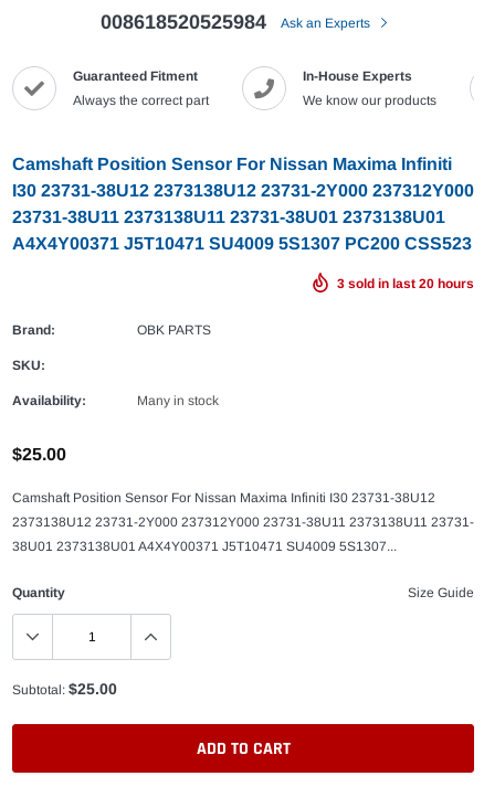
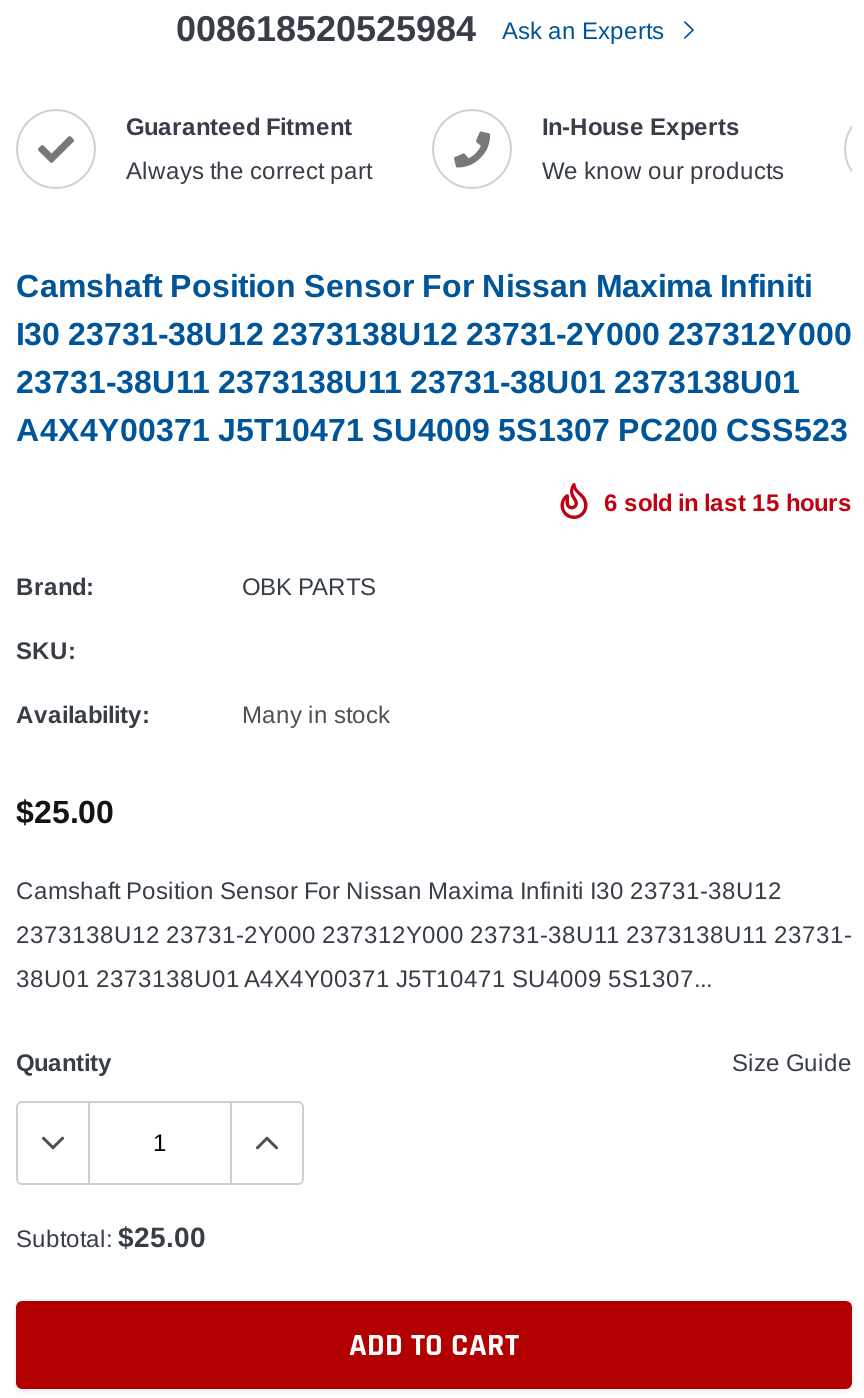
- 3 sold in last 20 hours
+ 6 sold in last 15 hours
